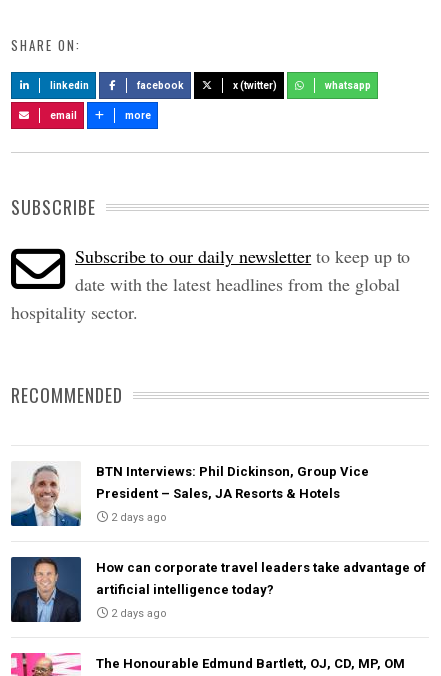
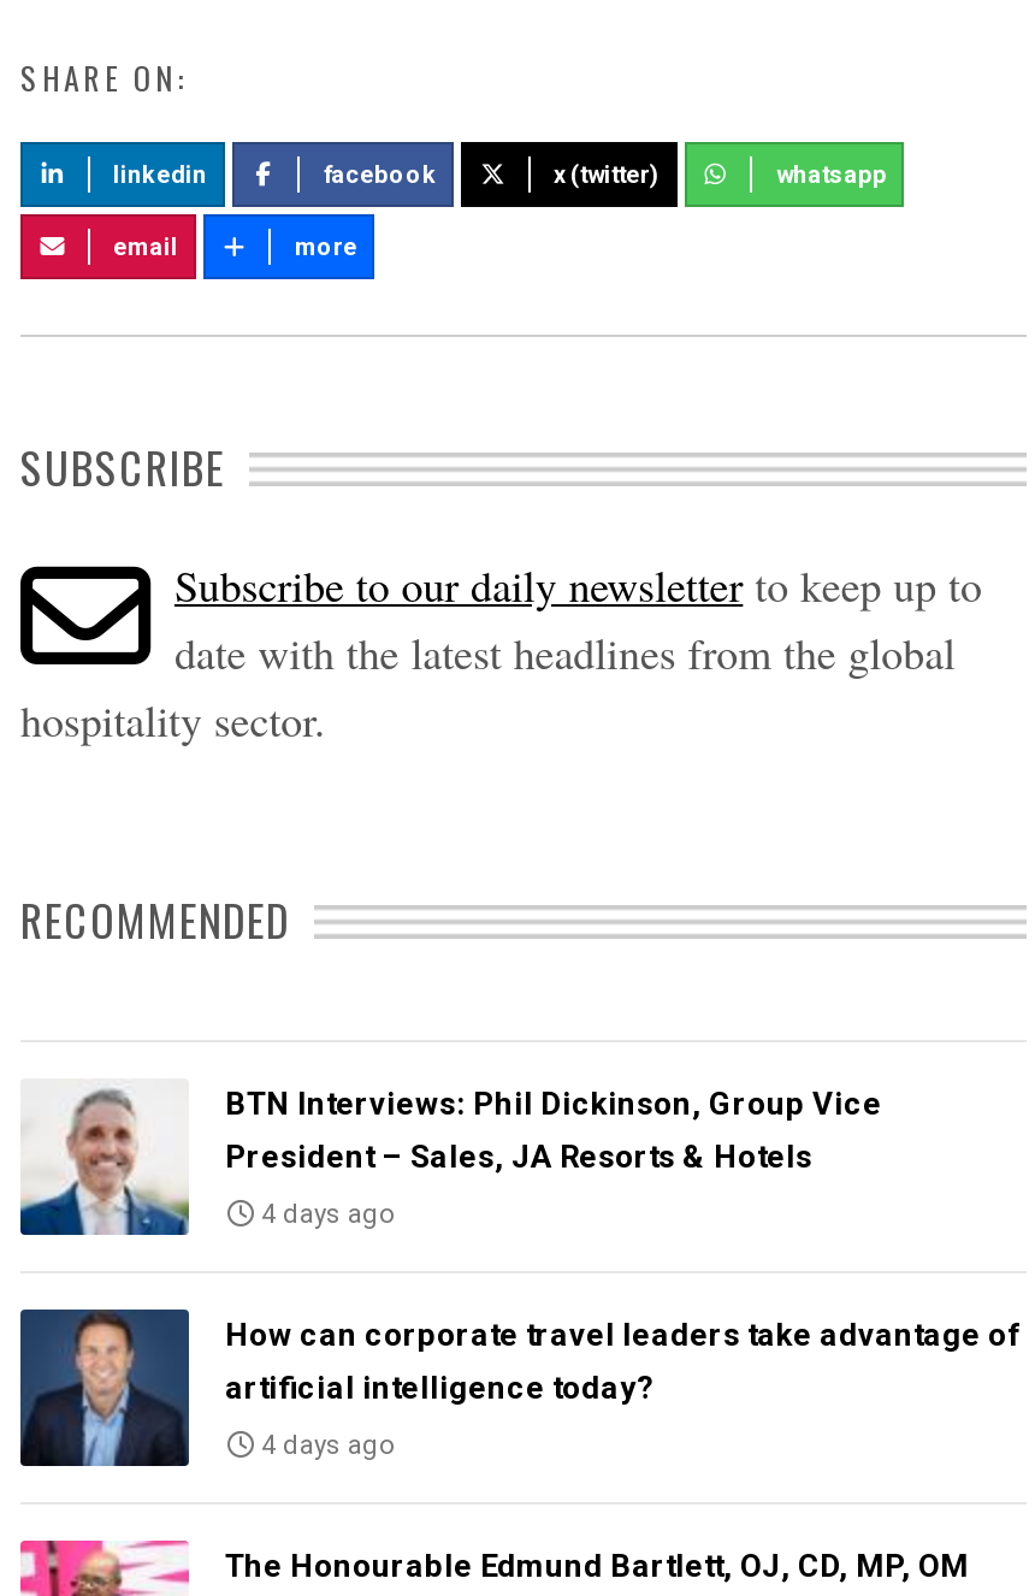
- 2 days ago
+ 4 days ago

- 2 days ago
+ 4 days ago
